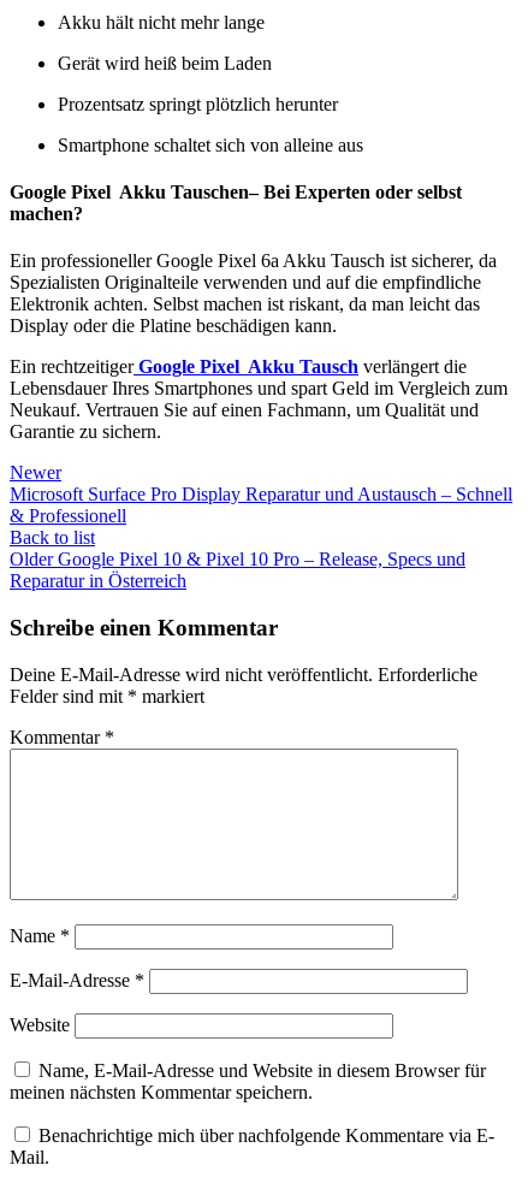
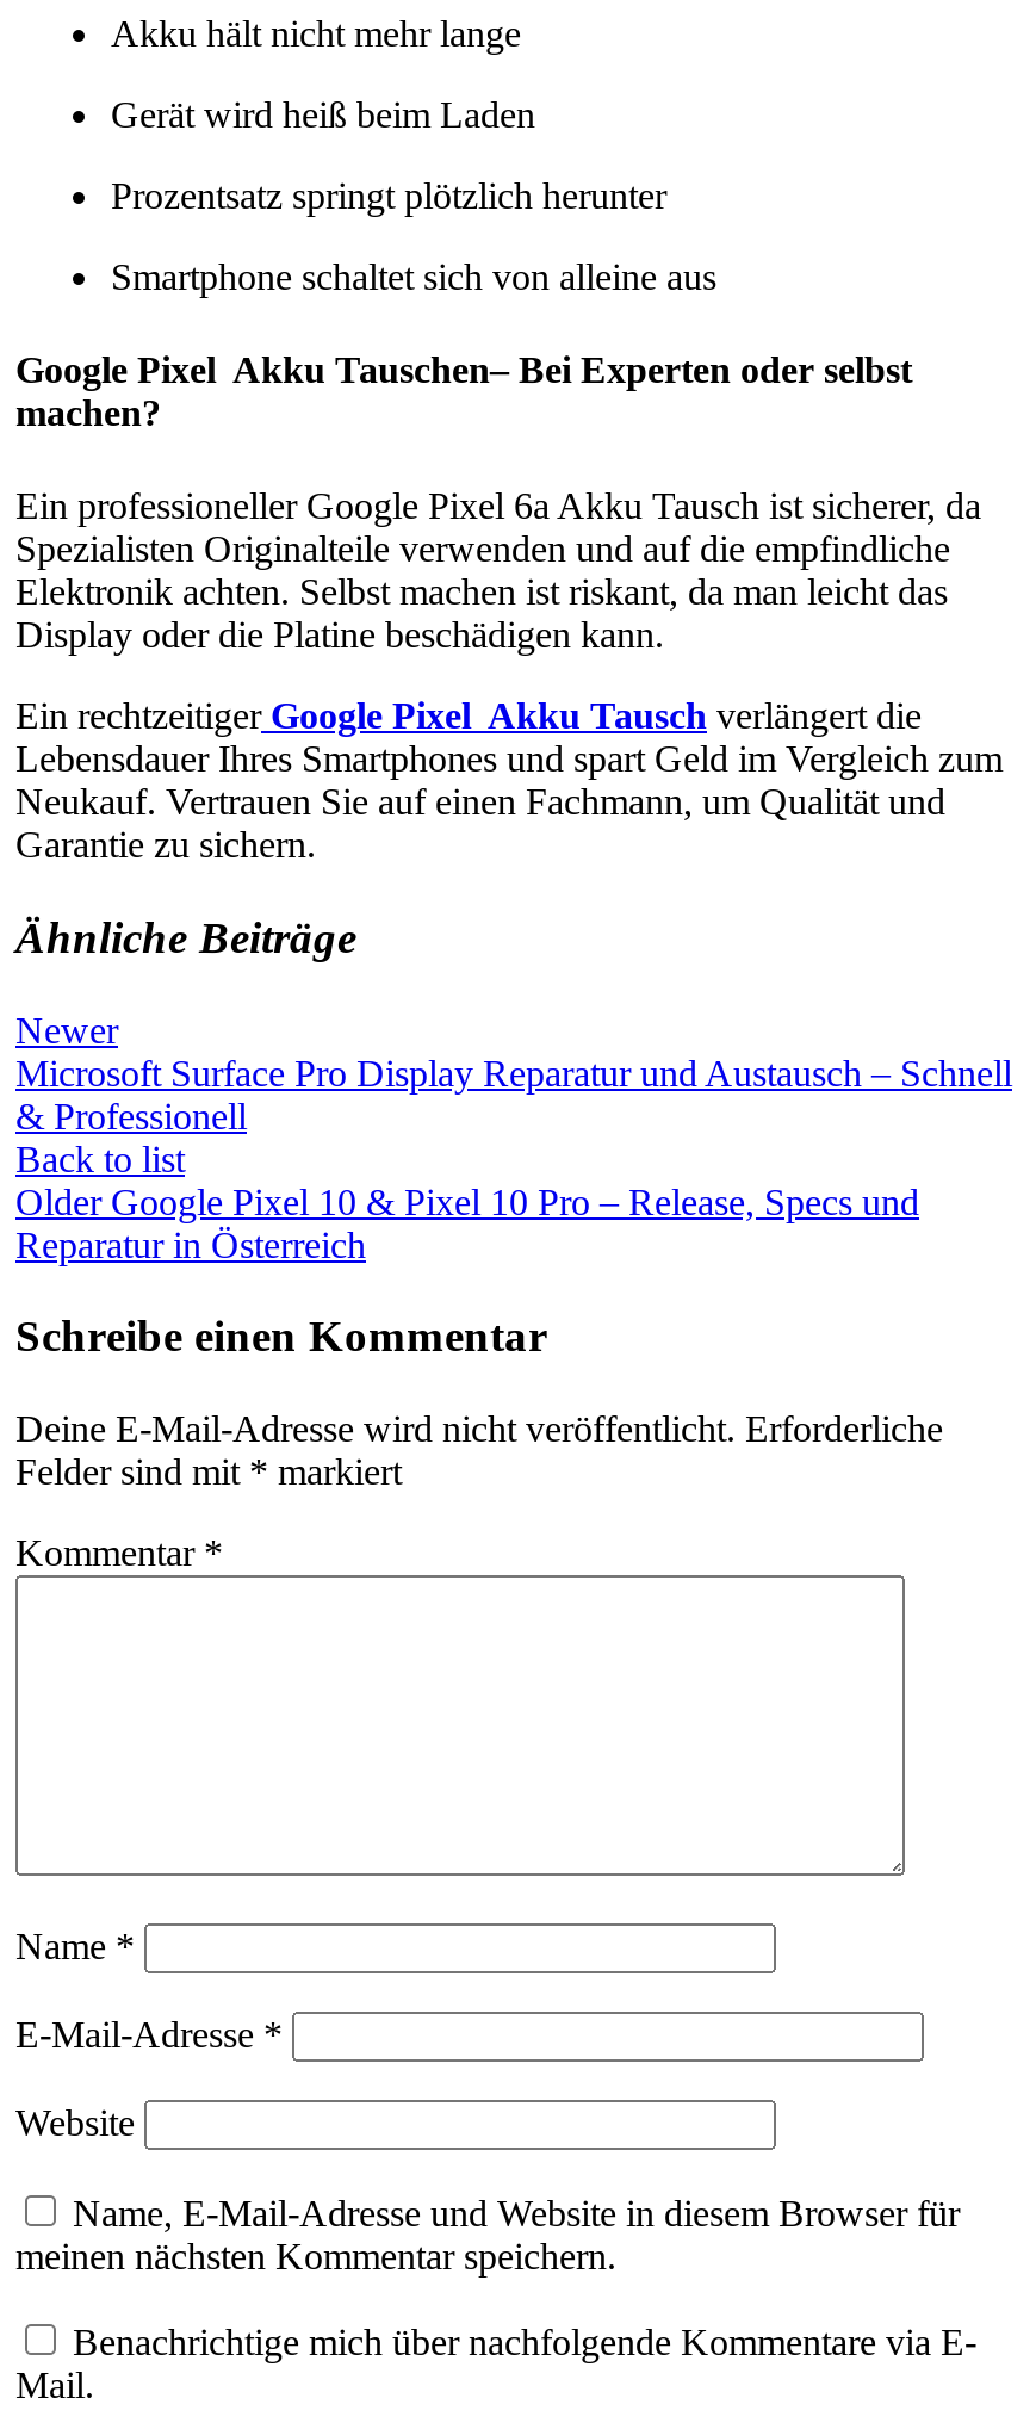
+ Ähnliche Beiträge
